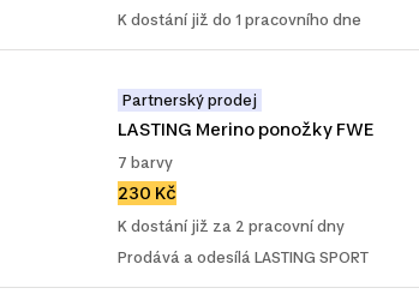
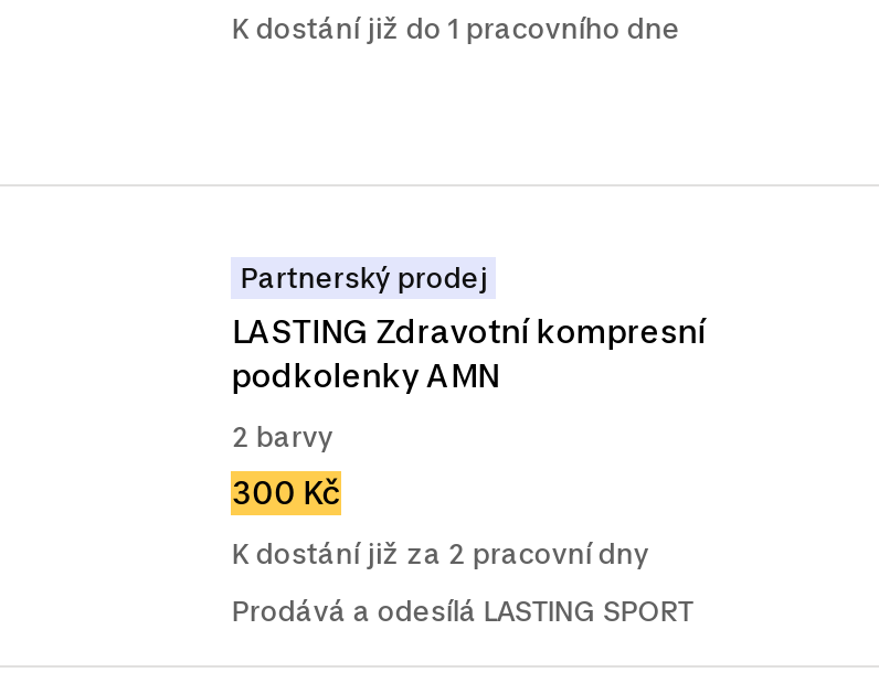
- LASTING Merino ponožky FWE
+ LASTING Zdravotní kompresní
+ podkolenky AMN

- 7 barvy
+ 2 barvy

- 230 Kč
+ 300 Kč
